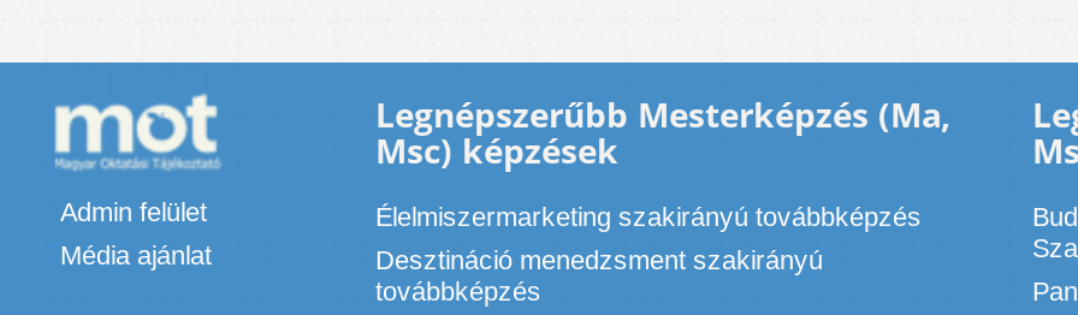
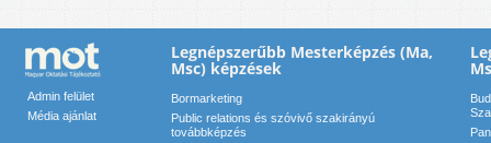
- Élelmiszermarketing szakirányú továbbképzés
+ Bormarketing

- Desztináció menedzsment szakirányú
+ Public relations és szóvivő szakirányú
